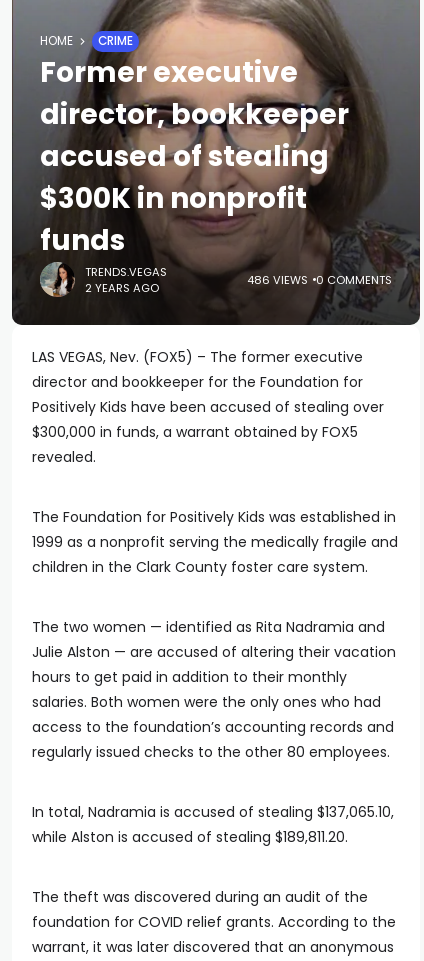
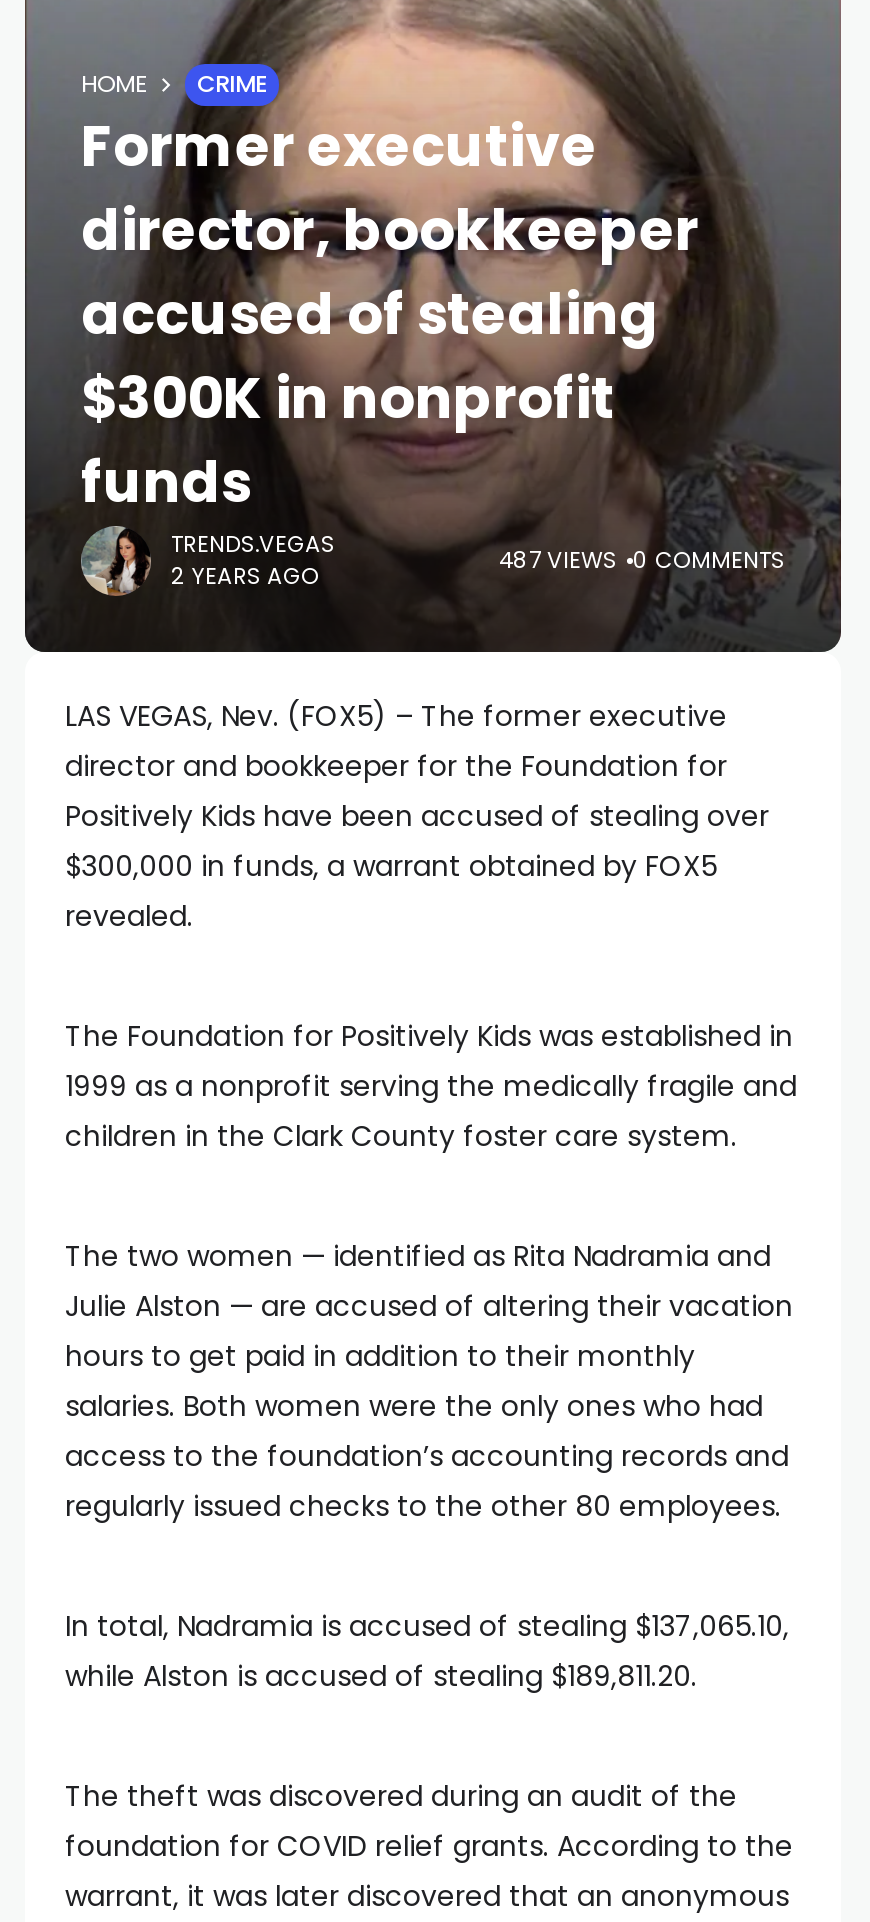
- 486 VIEWS 0 COMMENTS
+ 487 VIEWS 0 COMMENTS
